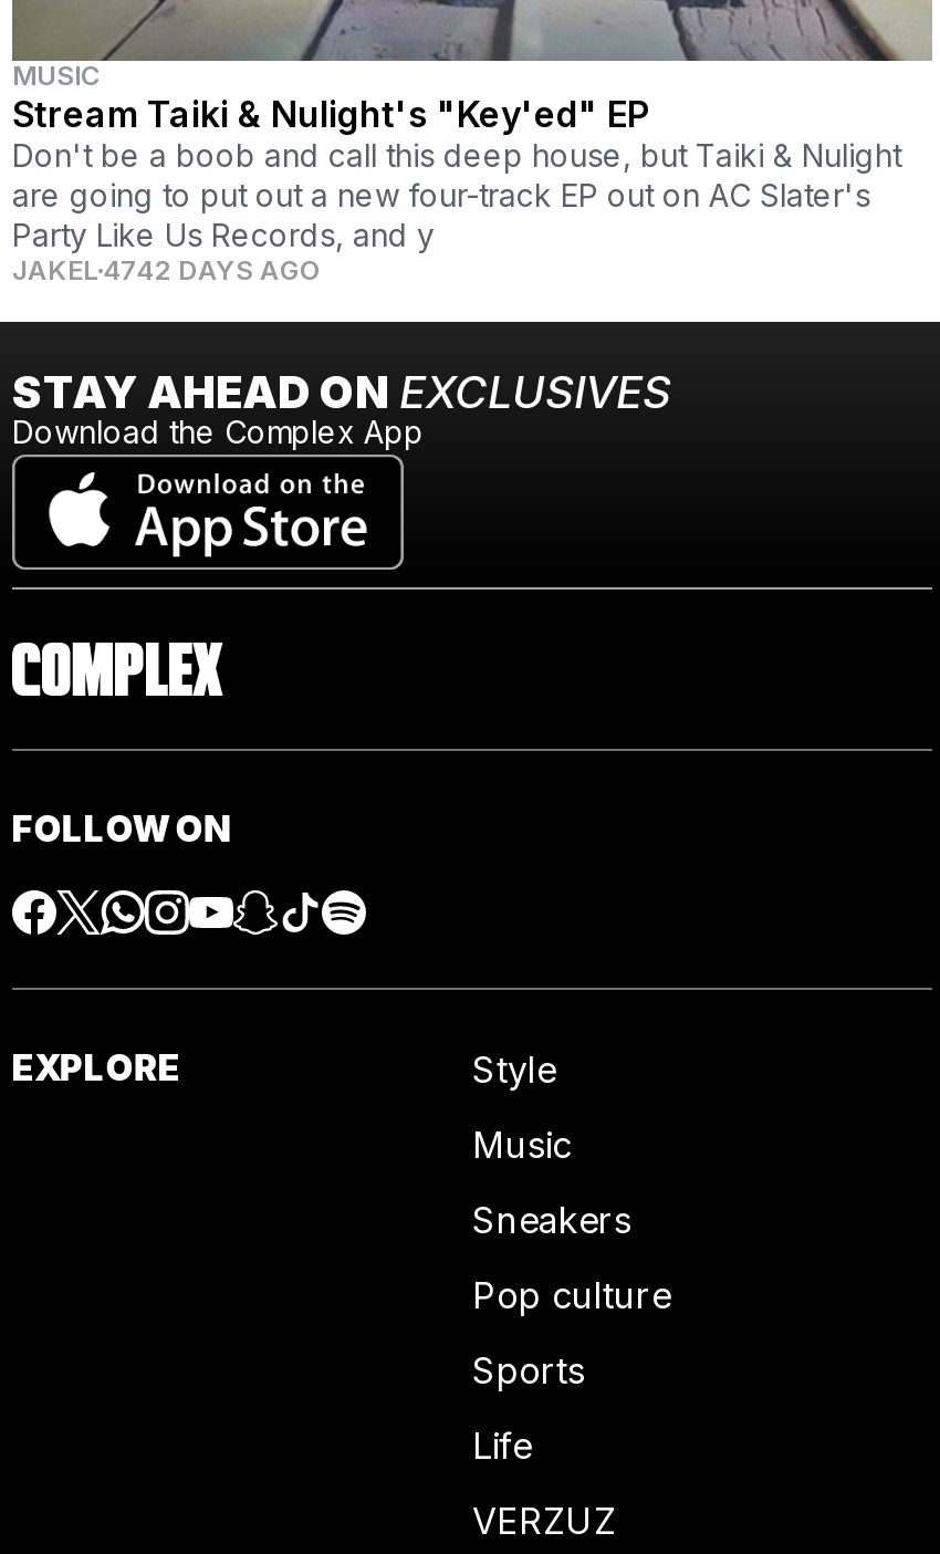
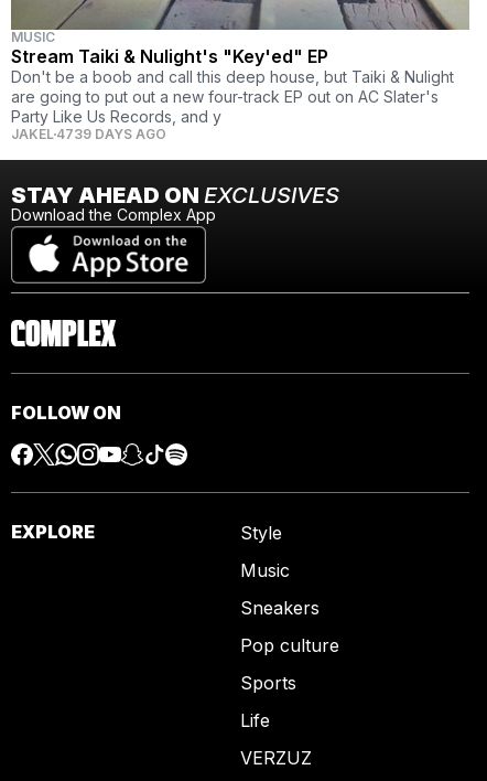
- JAKEL 4742 DAYS AGO
+ JAKEL 4739 DAYS AGO
